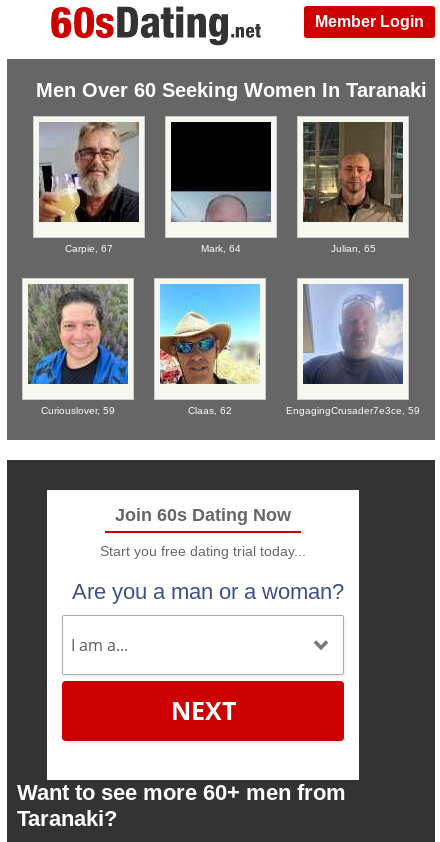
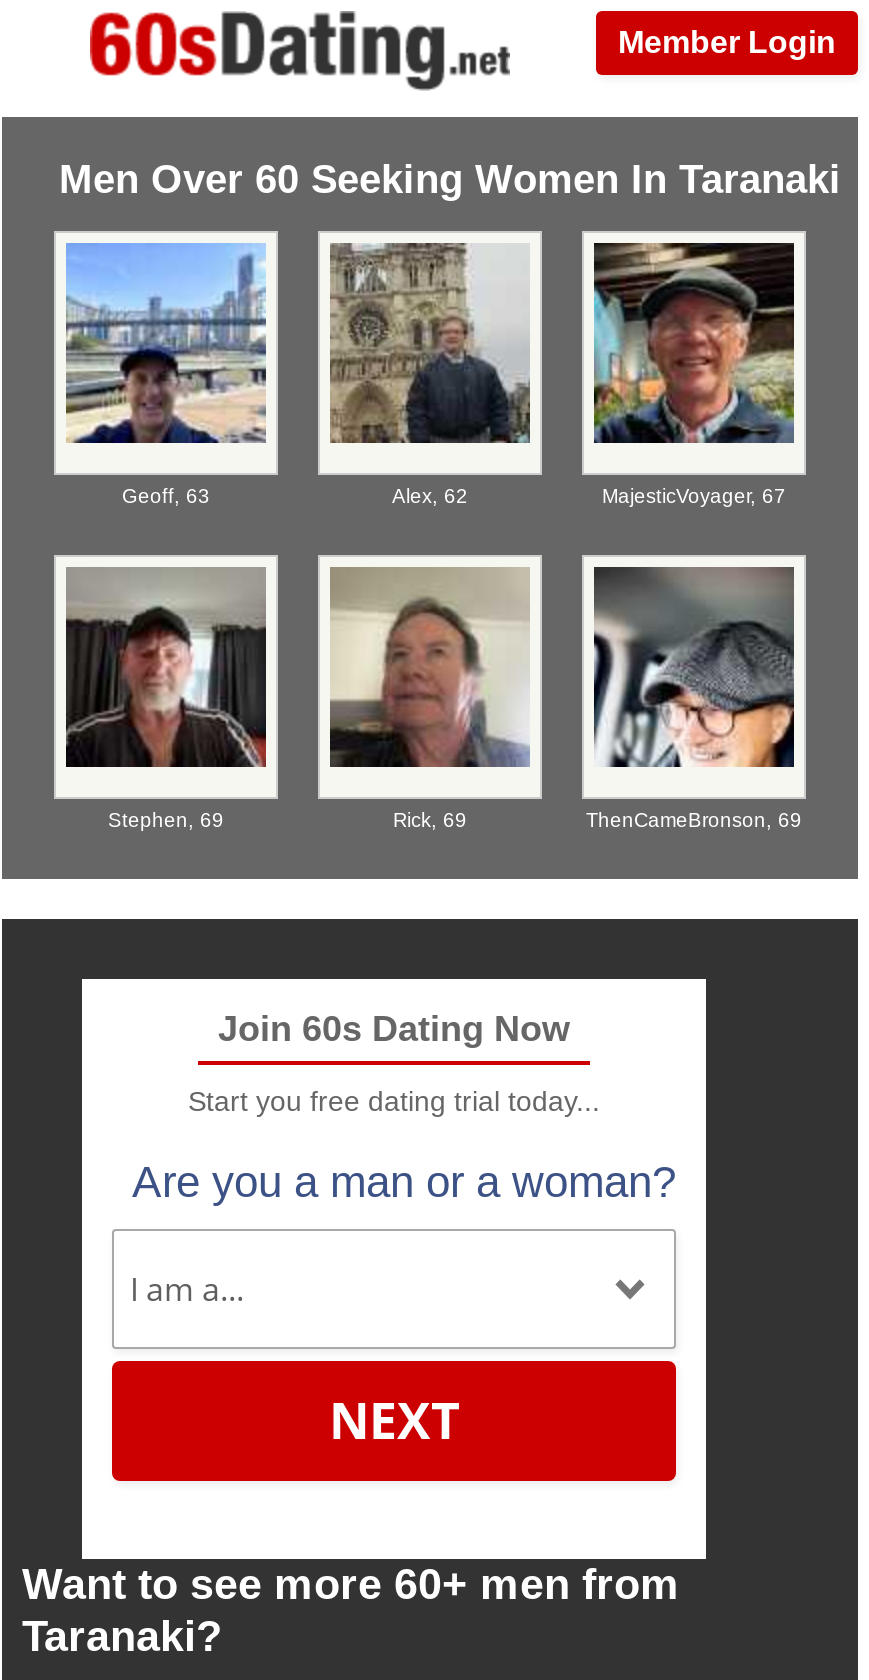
- [image]
- Carpie, 67
- Mark, 64
- Julian, 65
+ [image]
+ Geoff, 63
+ Alex, 62
+ MajesticVoyager, 67

- [image]
+ [image]

- [image]
+ [image]

- [image]
- Curiouslover, 59
- Claas, 62
- EngagingCrusader7e3ce, 59
+ [image]
+ Stephen, 69
+ Rick, 69
+ ThenCameBronson, 69

- [image]
+ [image]

- [image]
+ [image]
